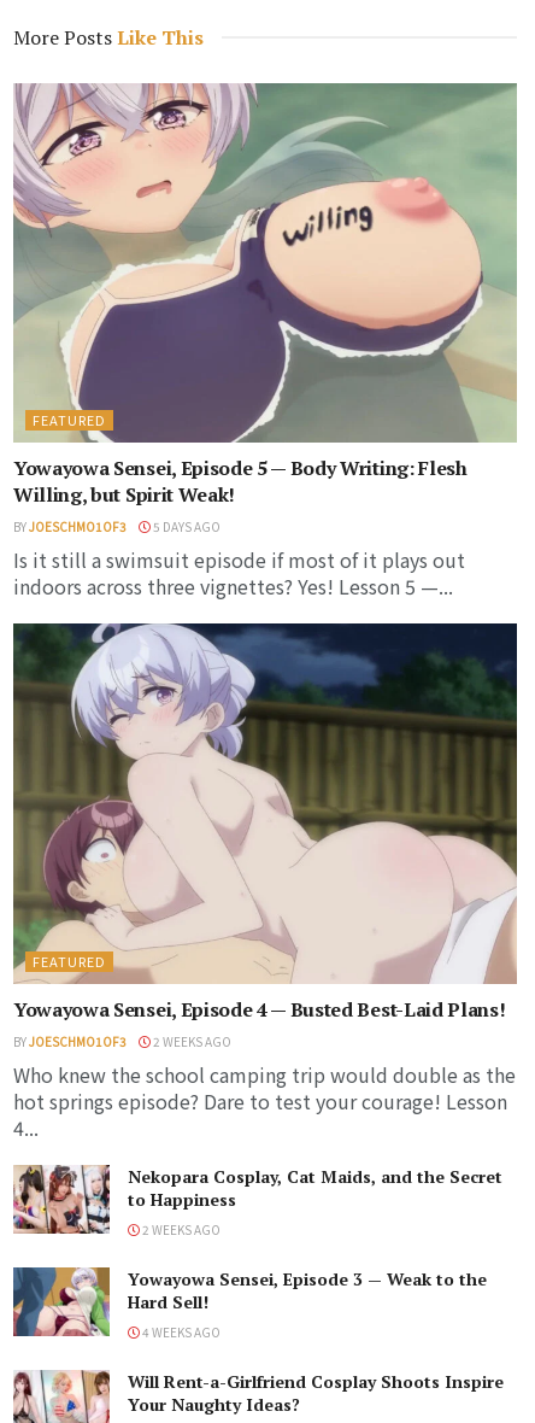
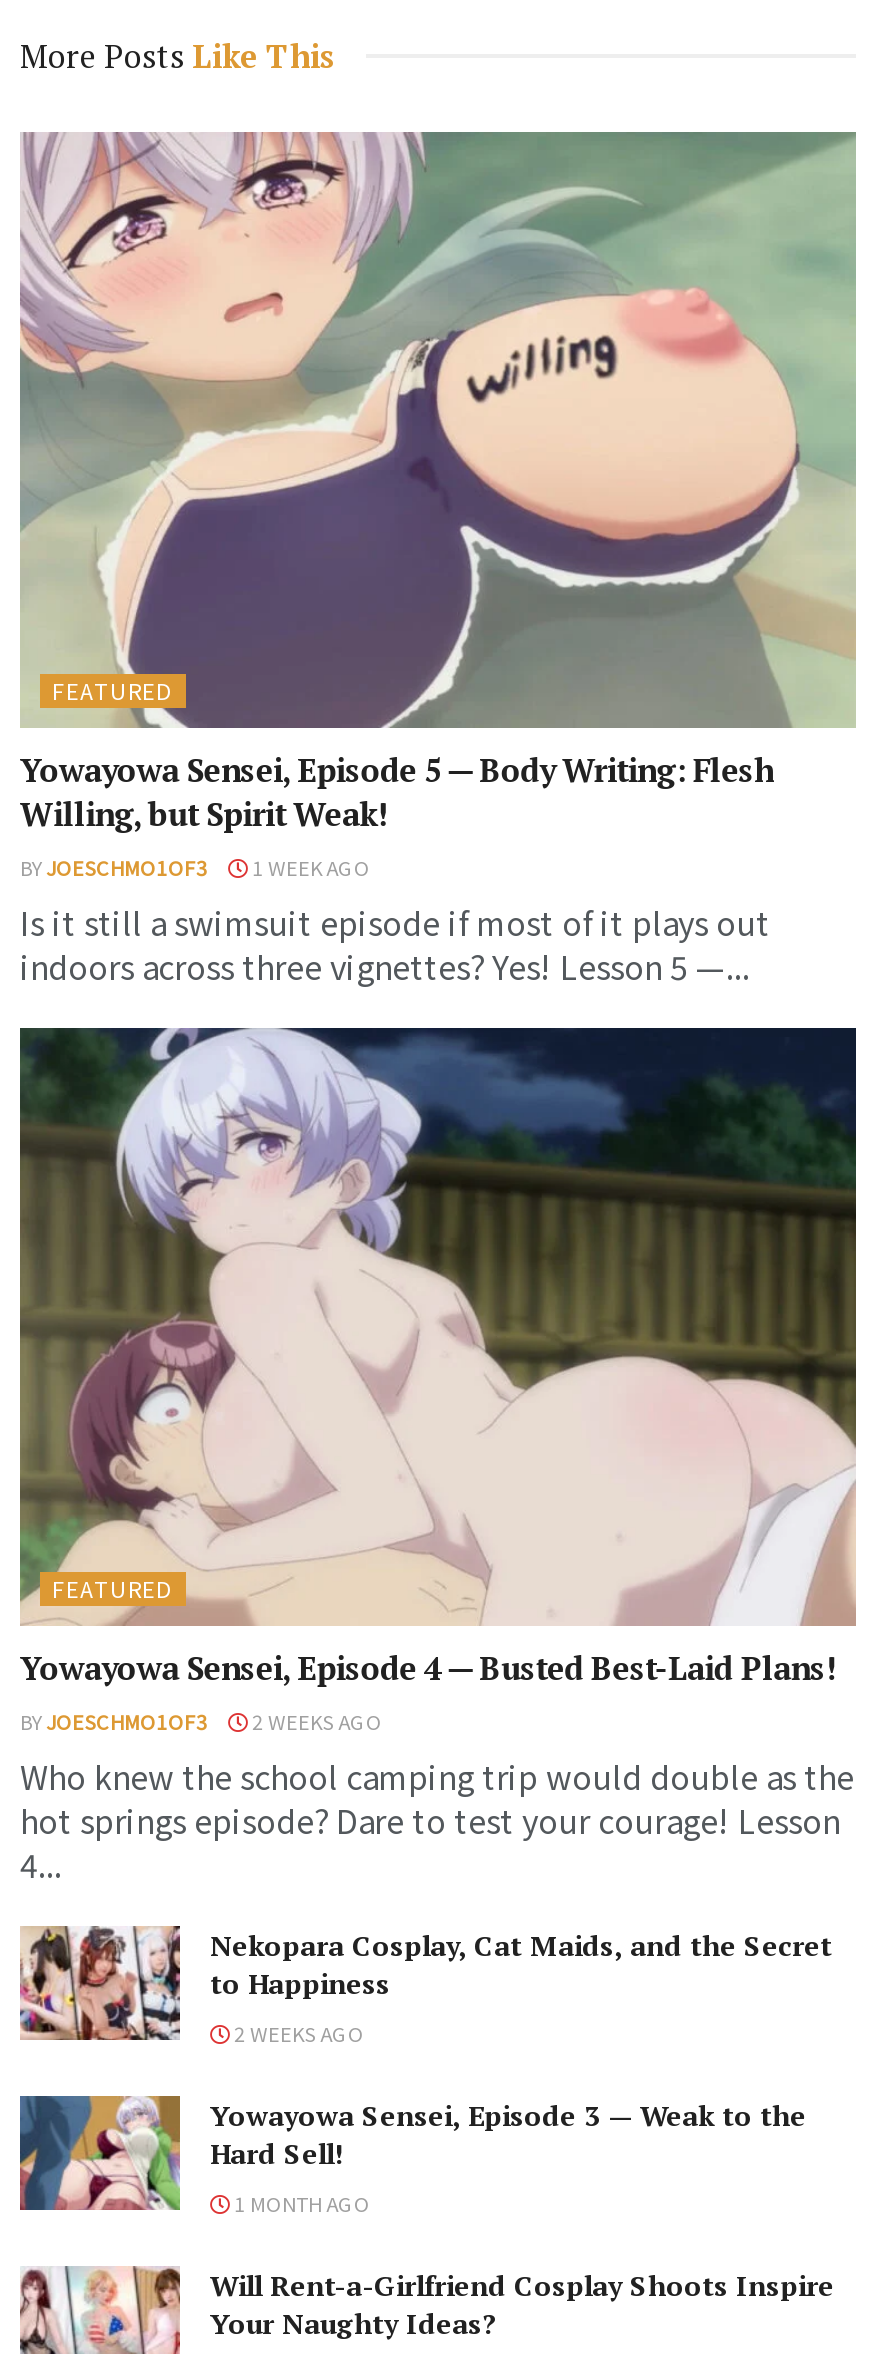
- BY JOESCHMO1OF3 5 DAYS AGO
+ BY JOESCHMO1OF3 1 WEEK AGO

- 4 WEEKS AGO
+ 1 MONTH AGO
